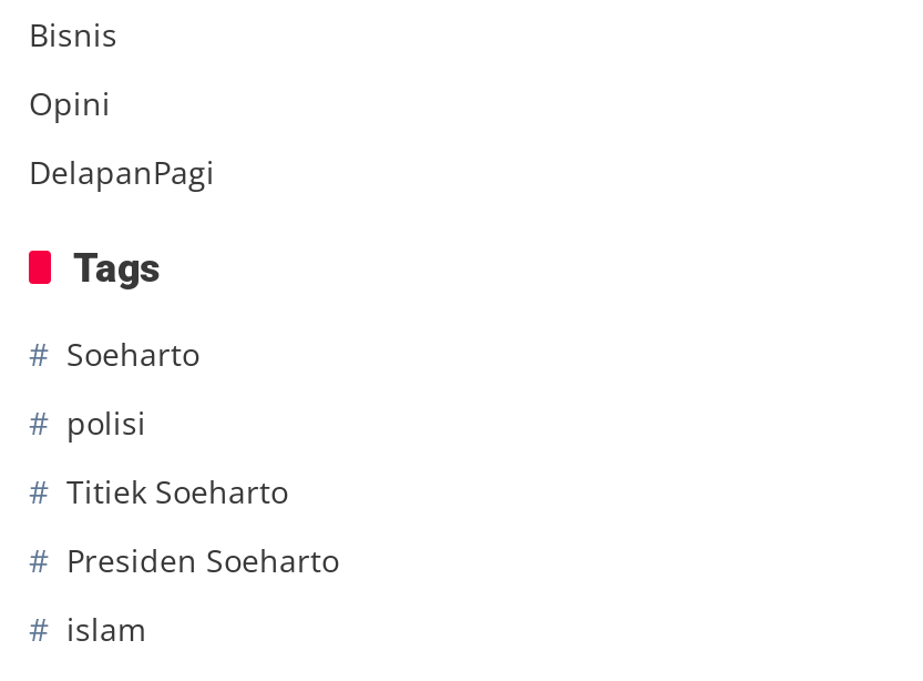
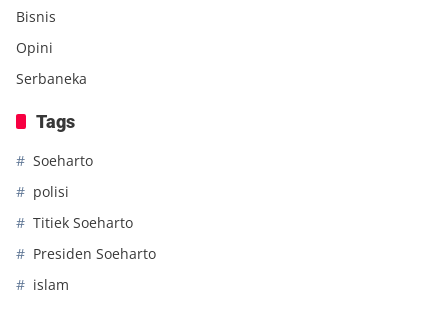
- DelapanPagi
+ Serbaneka
